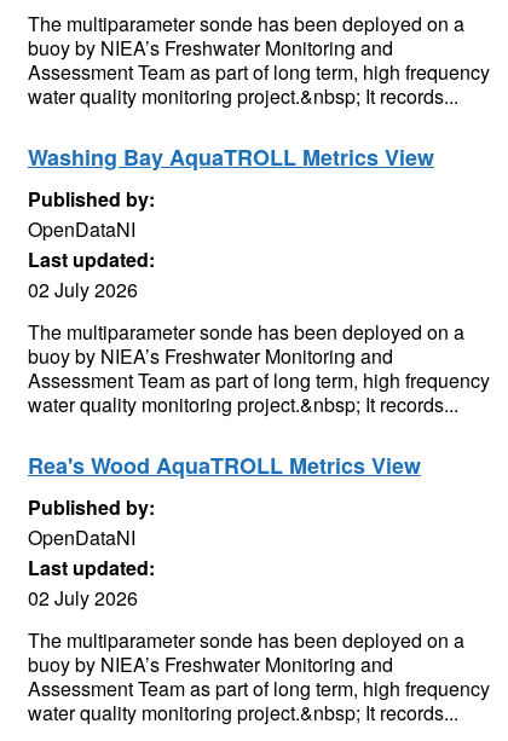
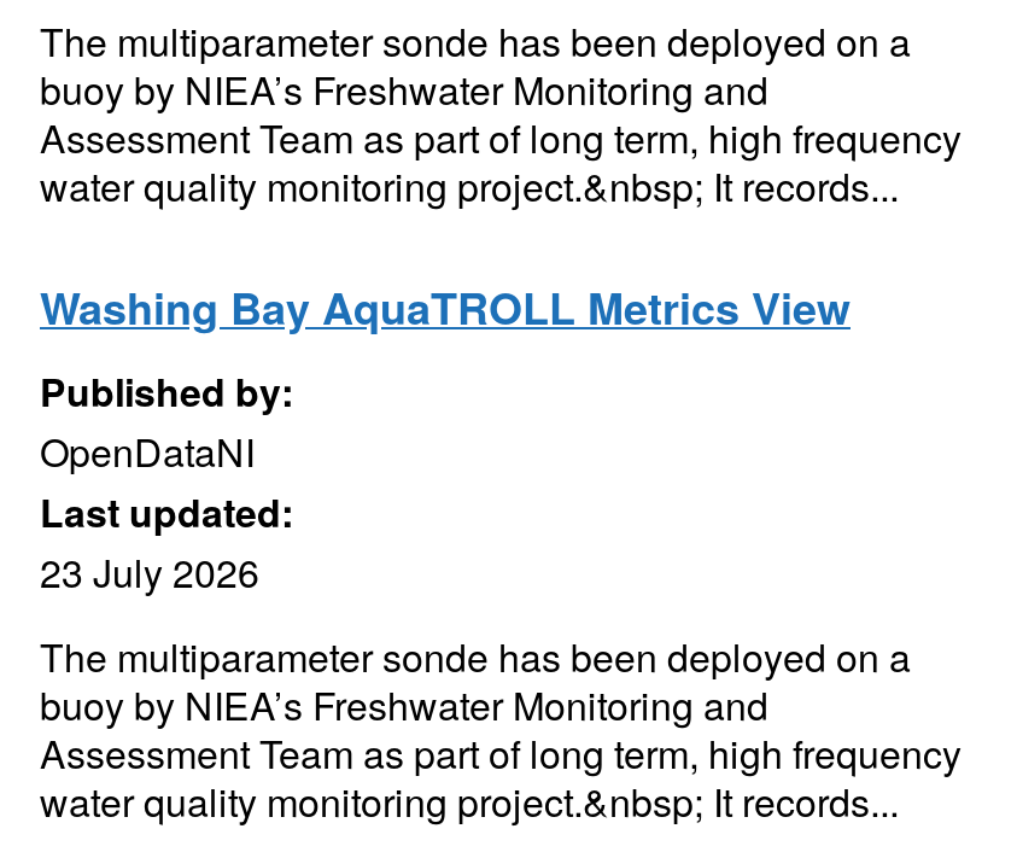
- 02 July 2026
- The multiparameter sonde has been deployed on a
- buoy by NIEA’s Freshwater Monitoring and
- Assessment Team as part of long term, high frequency
- water quality monitoring project.&nbsp; It records...
- Rea's Wood AquaTROLL Metrics View
- Published by:
- OpenDataNI
- Last updated:
- 02 July 2026
+ 23 July 2026
